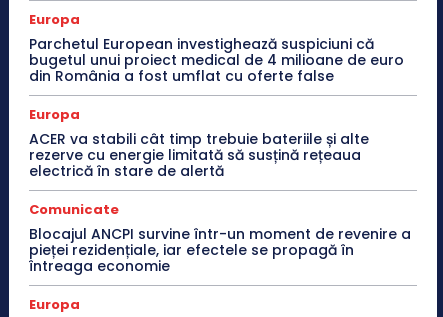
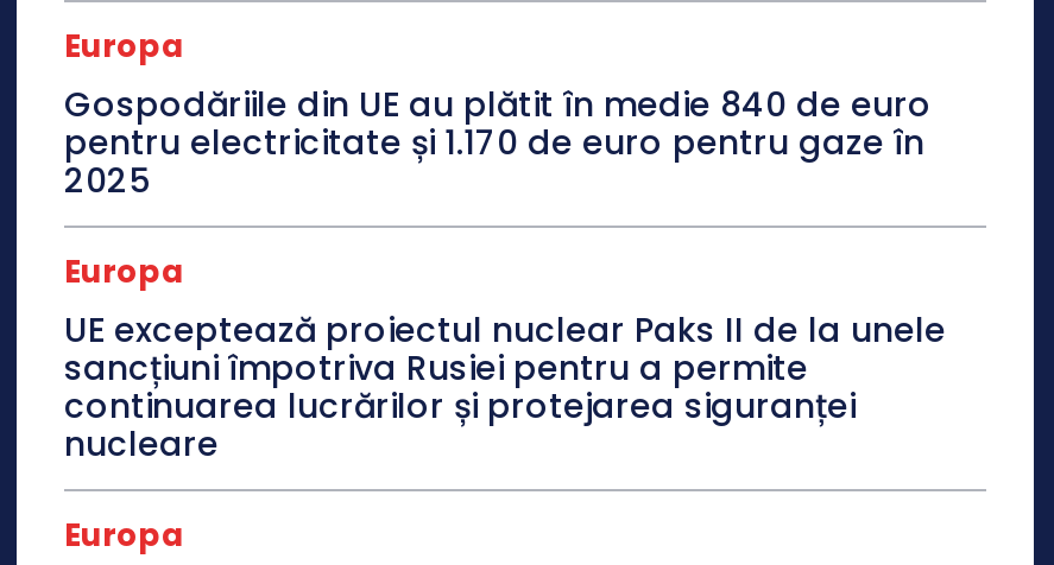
- Parchetul European investighează suspiciuni că
- bugetul unui proiect medical de 4 milioane de euro
- din România a fost umflat cu oferte false
+ Gospodăriile din UE au plătit în medie 840 de euro
+ pentru electricitate și 1.170 de euro pentru gaze în
+ 2025

- ACER va stabili cât timp trebuie bateriile și alte
- rezerve cu energie limitată să susțină rețeaua
- electrică în stare de alertă
- Comunicate
- Blocajul ANCPI survine într-un moment de revenire a
- pieței rezidențiale, iar efectele se propagă în
- întreaga economie
+ UE exceptează proiectul nuclear Paks II de la unele
+ sancțiuni împotriva Rusiei pentru a permite
+ continuarea lucrărilor și protejarea siguranței
+ nucleare
